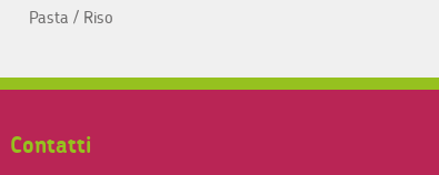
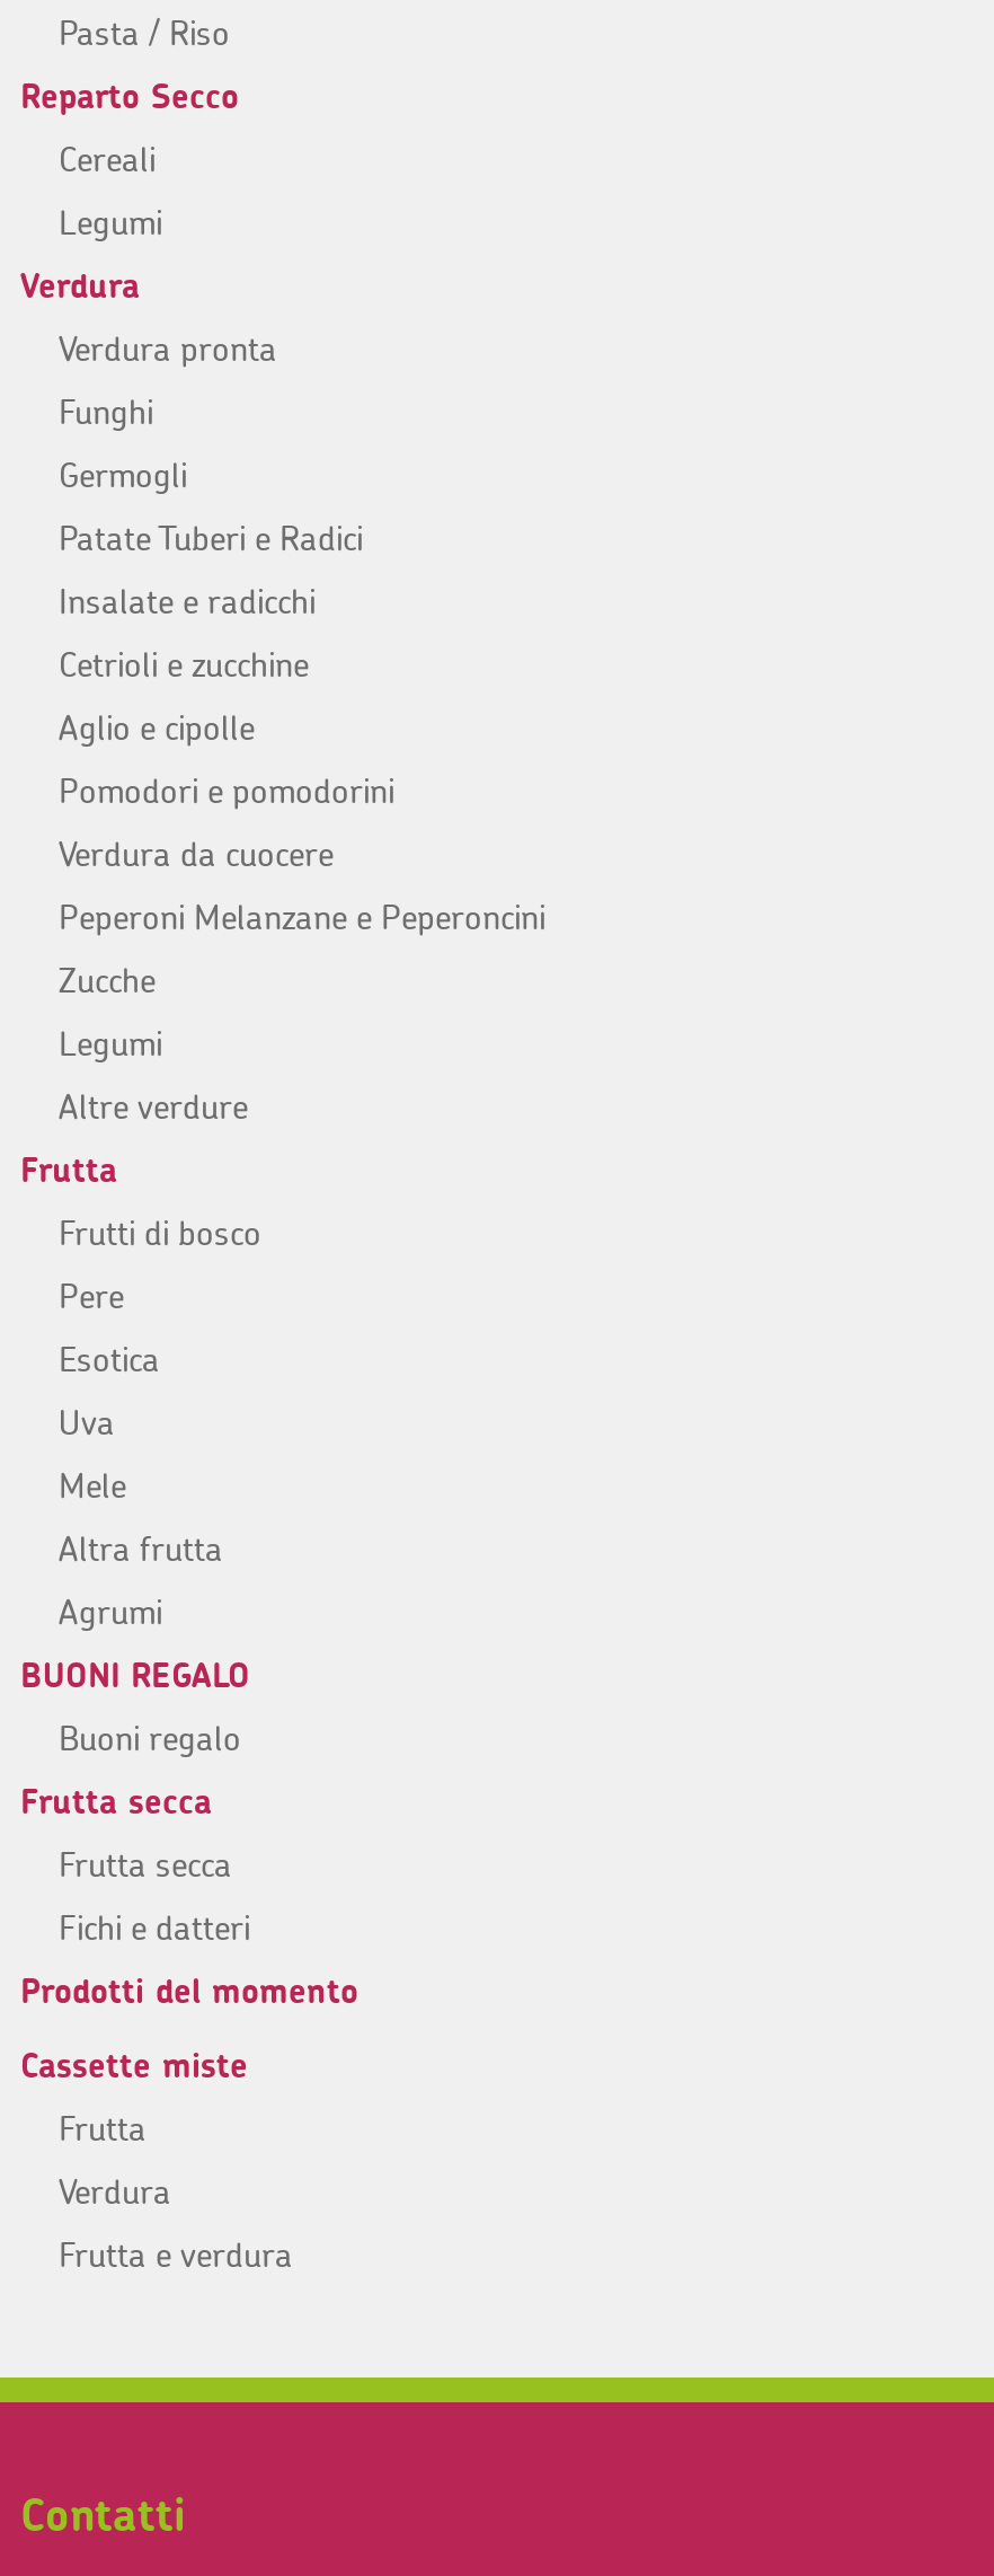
+ Reparto Secco
+ Cereali
+ Legumi
+ Verdura
+ Verdura pronta
+ Funghi
+ Germogli
+ Patate Tuberi e Radici
+ Insalate e radicchi
+ Cetrioli e zucchine
+ Aglio e cipolle
+ Pomodori e pomodorini
+ Verdura da cuocere
+ Peperoni Melanzane e Peperoncini
+ Zucche
+ Legumi
+ Altre verdure
+ Frutta
+ Frutti di bosco
+ Pere
+ Esotica
+ Uva
+ Mele
+ Altra frutta
+ Agrumi
+ BUONI REGALO
+ Buoni regalo
+ Frutta secca
+ Frutta secca
+ Fichi e datteri
+ Prodotti del momento
+ Cassette miste
+ Frutta
+ Verdura
+ Frutta e verdura
